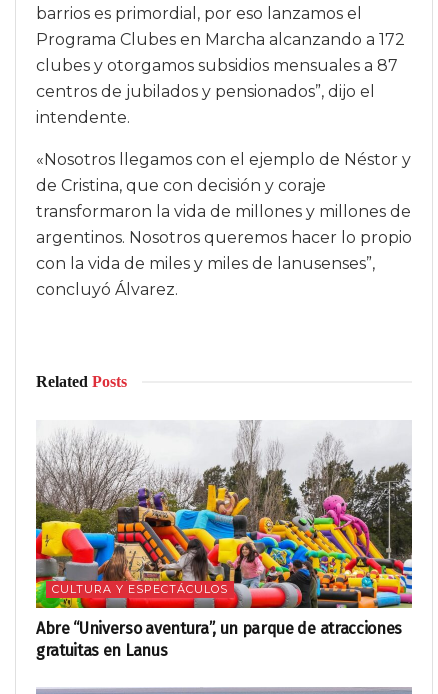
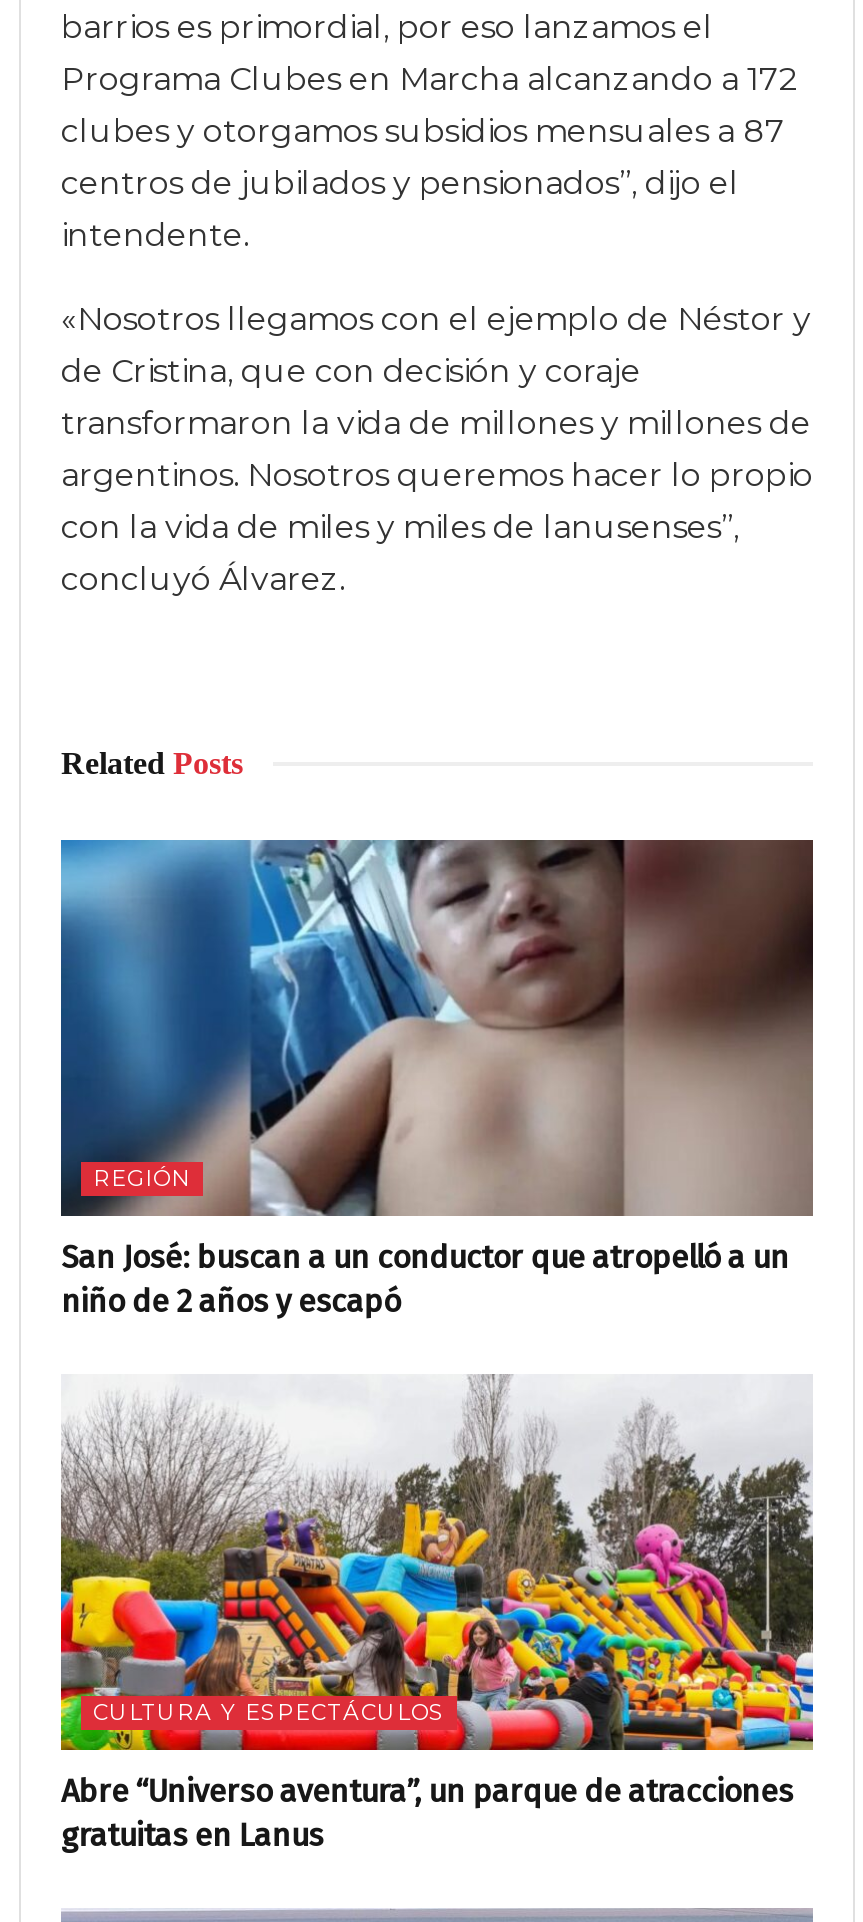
+ [image]
+ REGIÓN
+ San José: buscan a un conductor que atropelló a un
+ niño de 2 años y escapó
